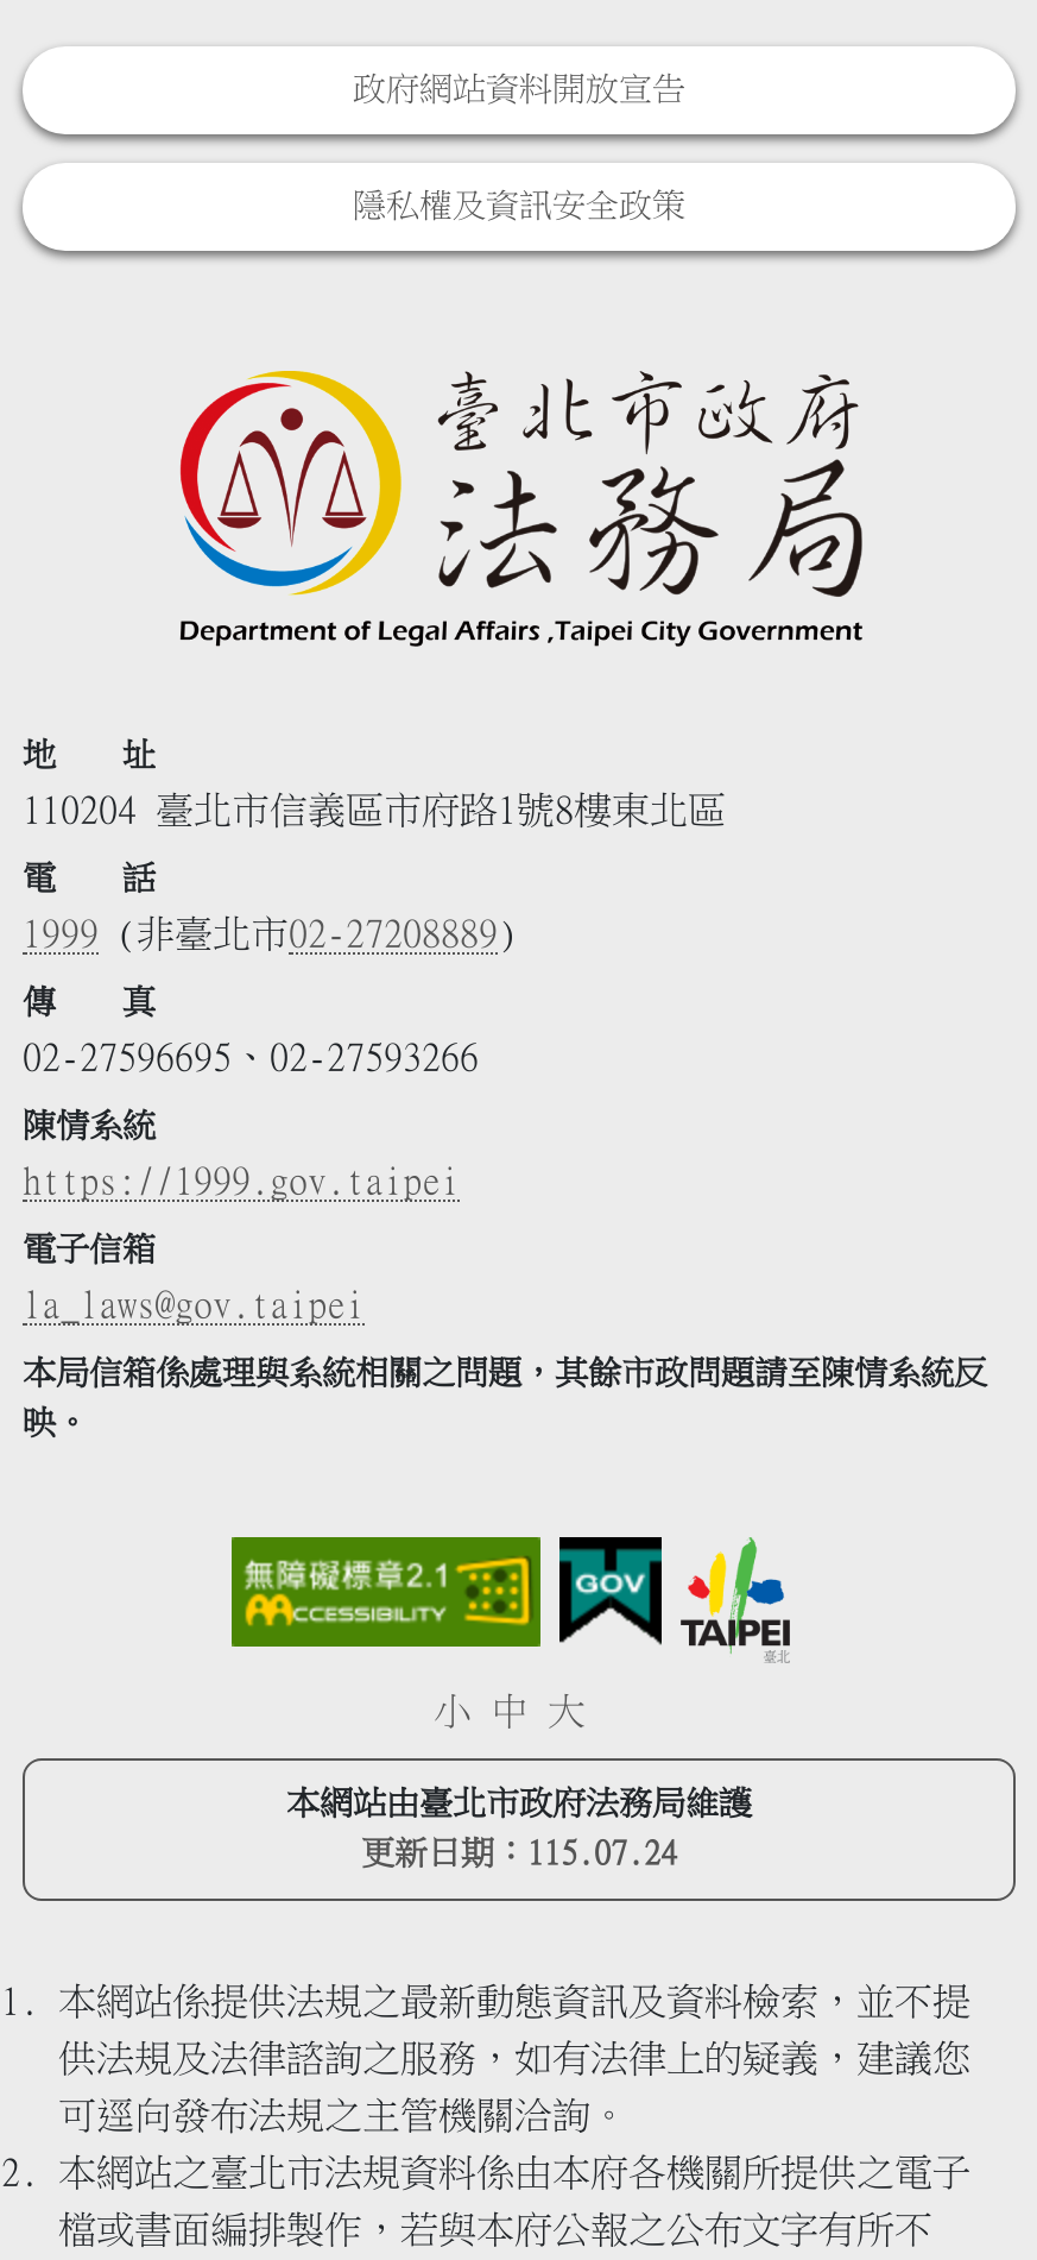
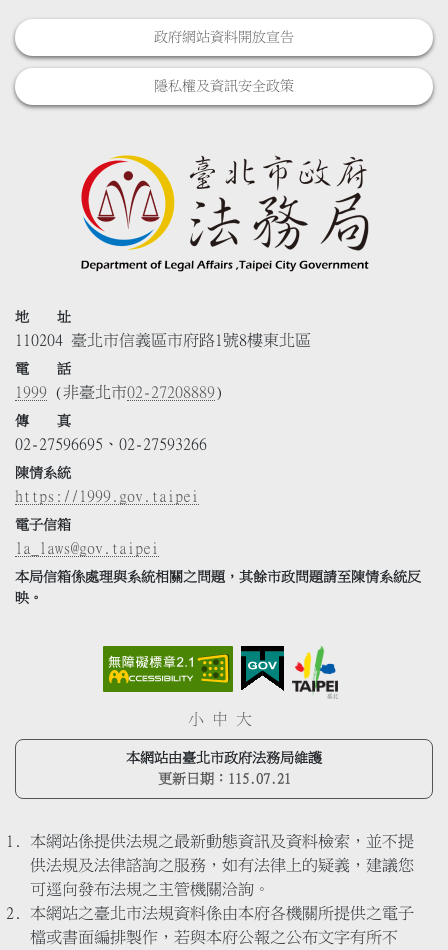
- 更新日期：115.07.24
+ 更新日期：115.07.21
